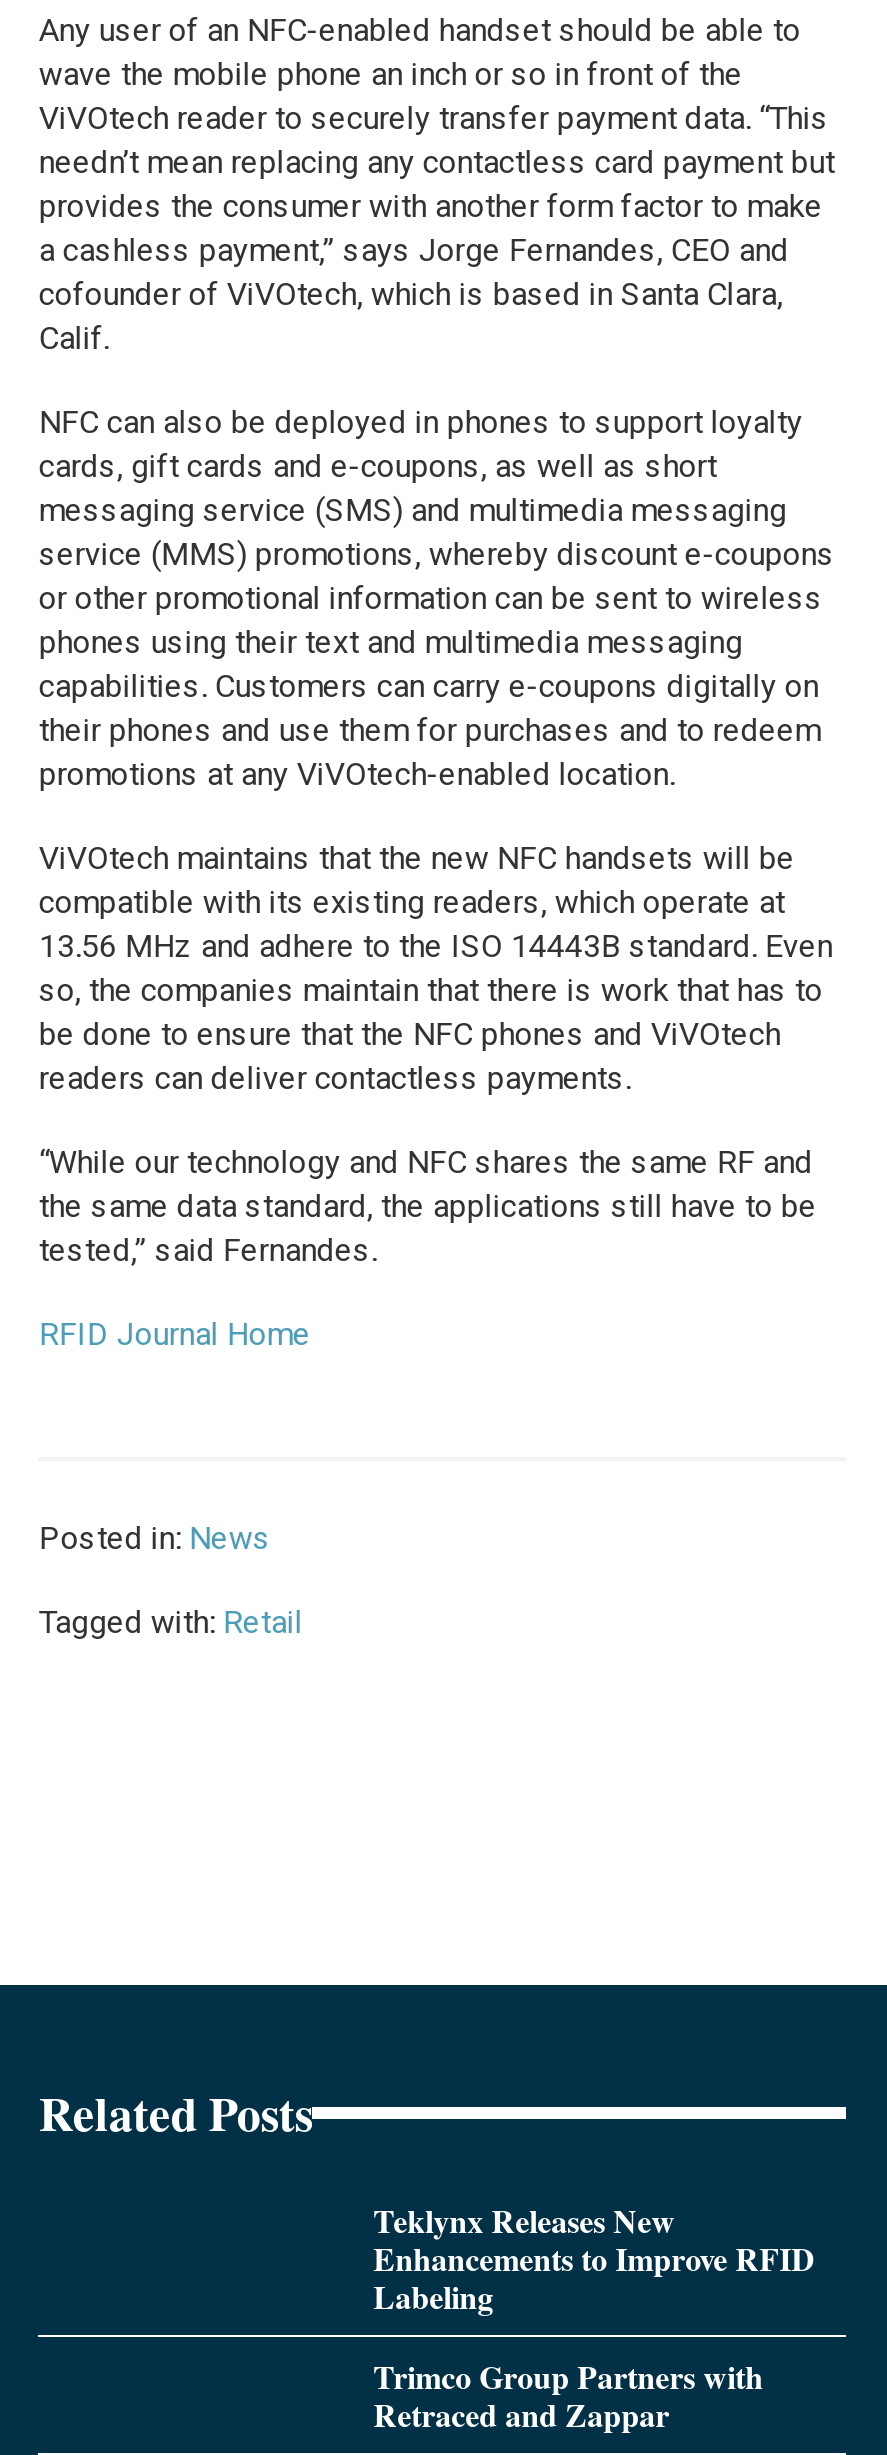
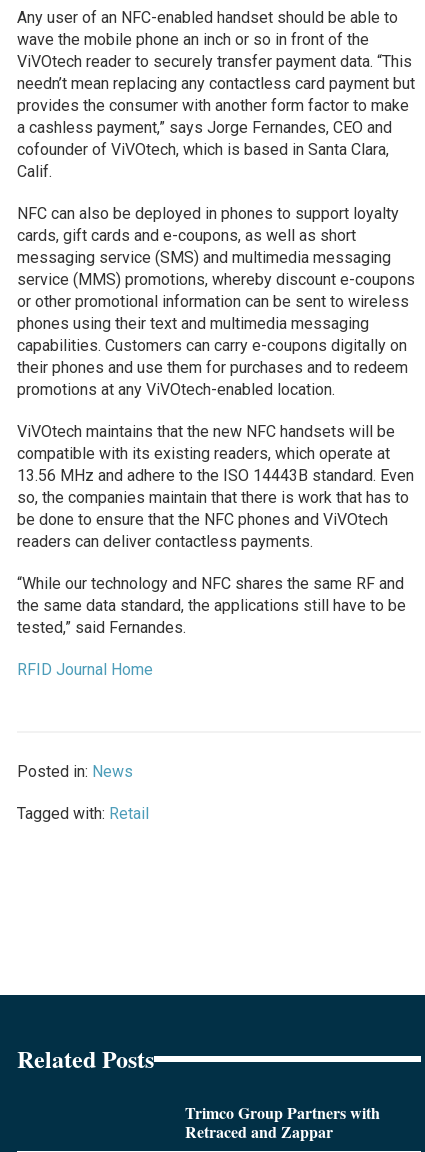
- Teklynx Releases New
- Enhancements to Improve RFID
- Labeling
